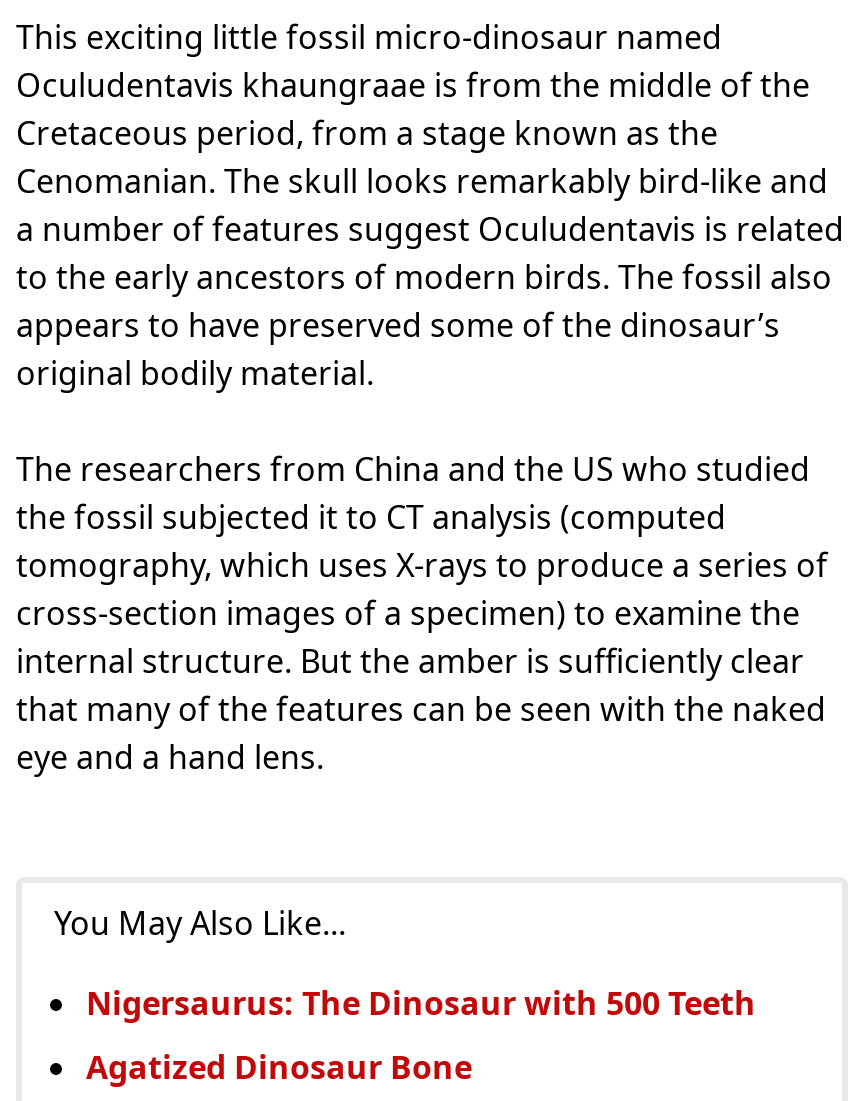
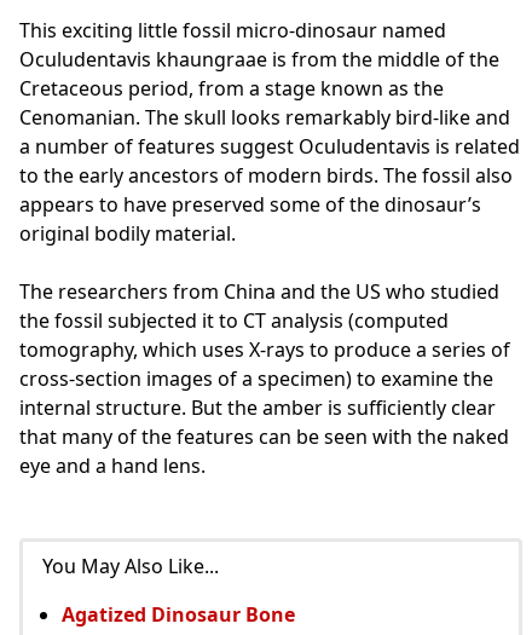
- Nigersaurus: The Dinosaur with 500 Teeth
